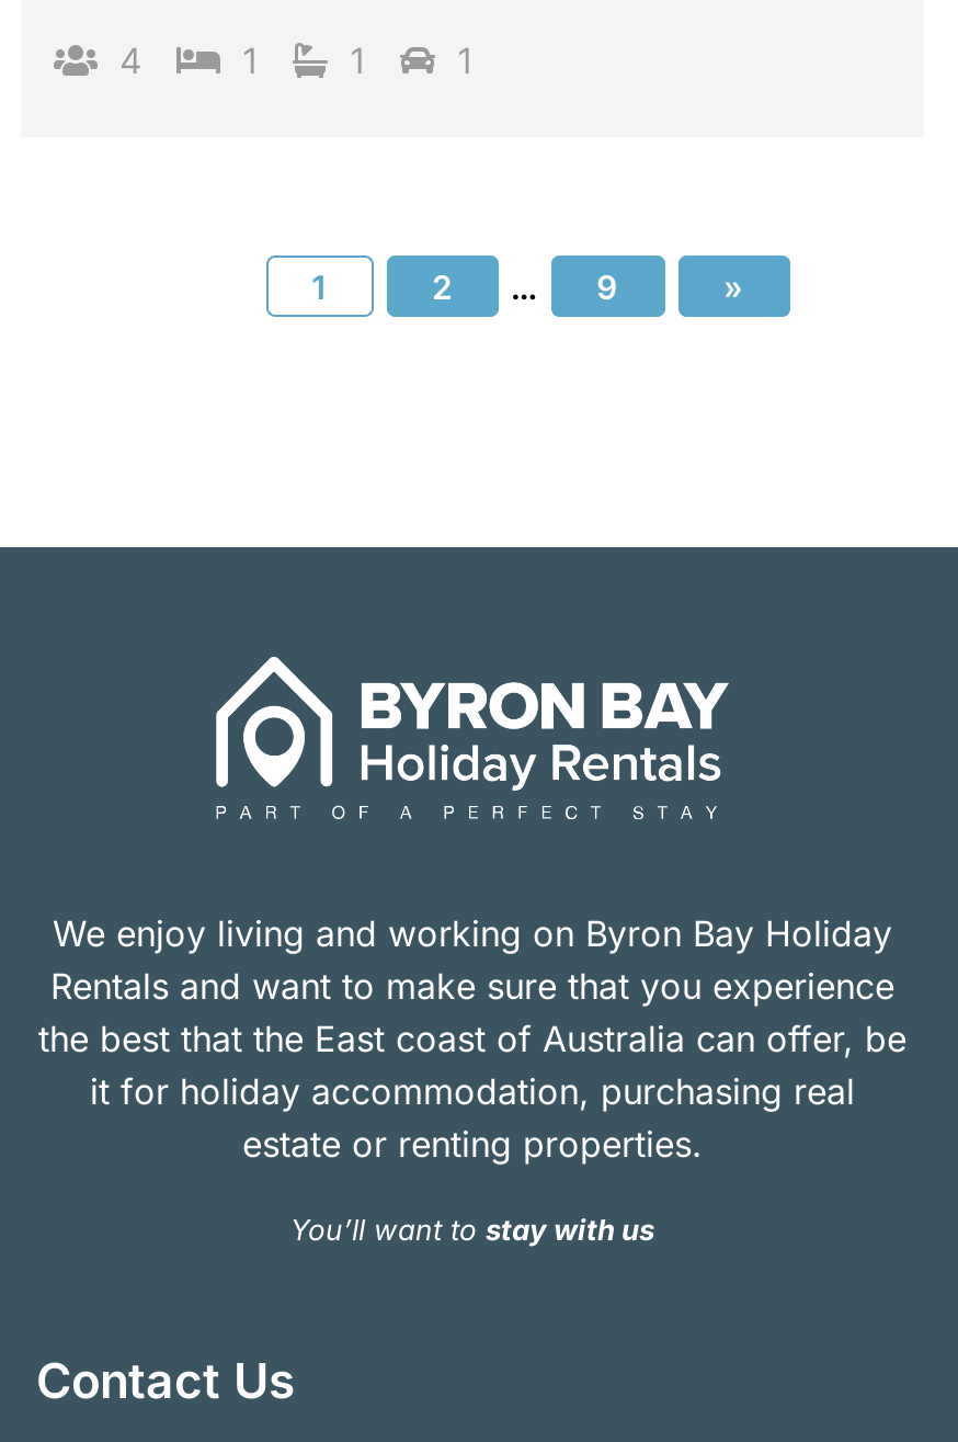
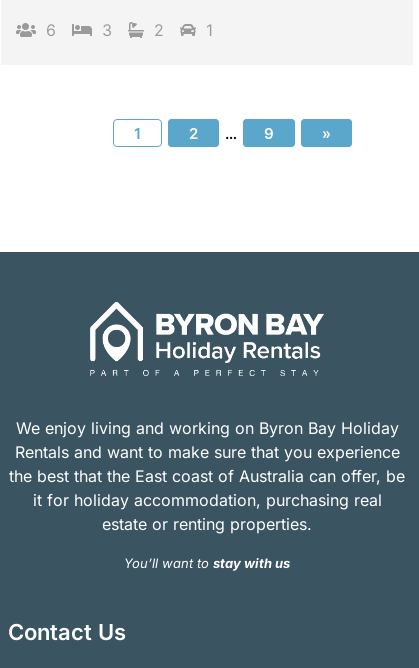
- 4
- 1
- 1
+ 6
+ 3
+ 2
